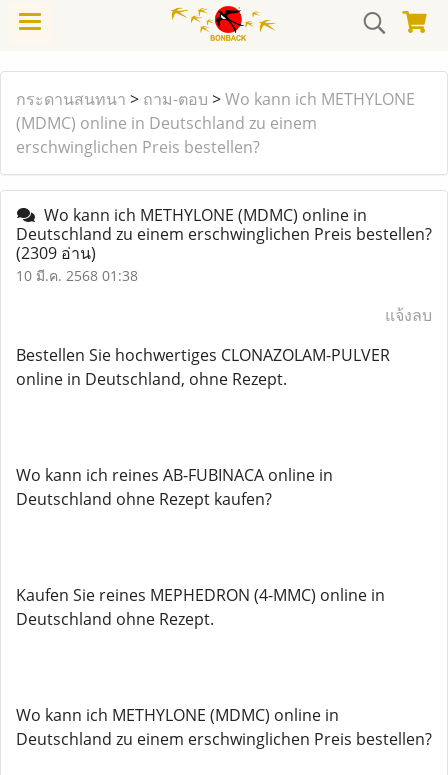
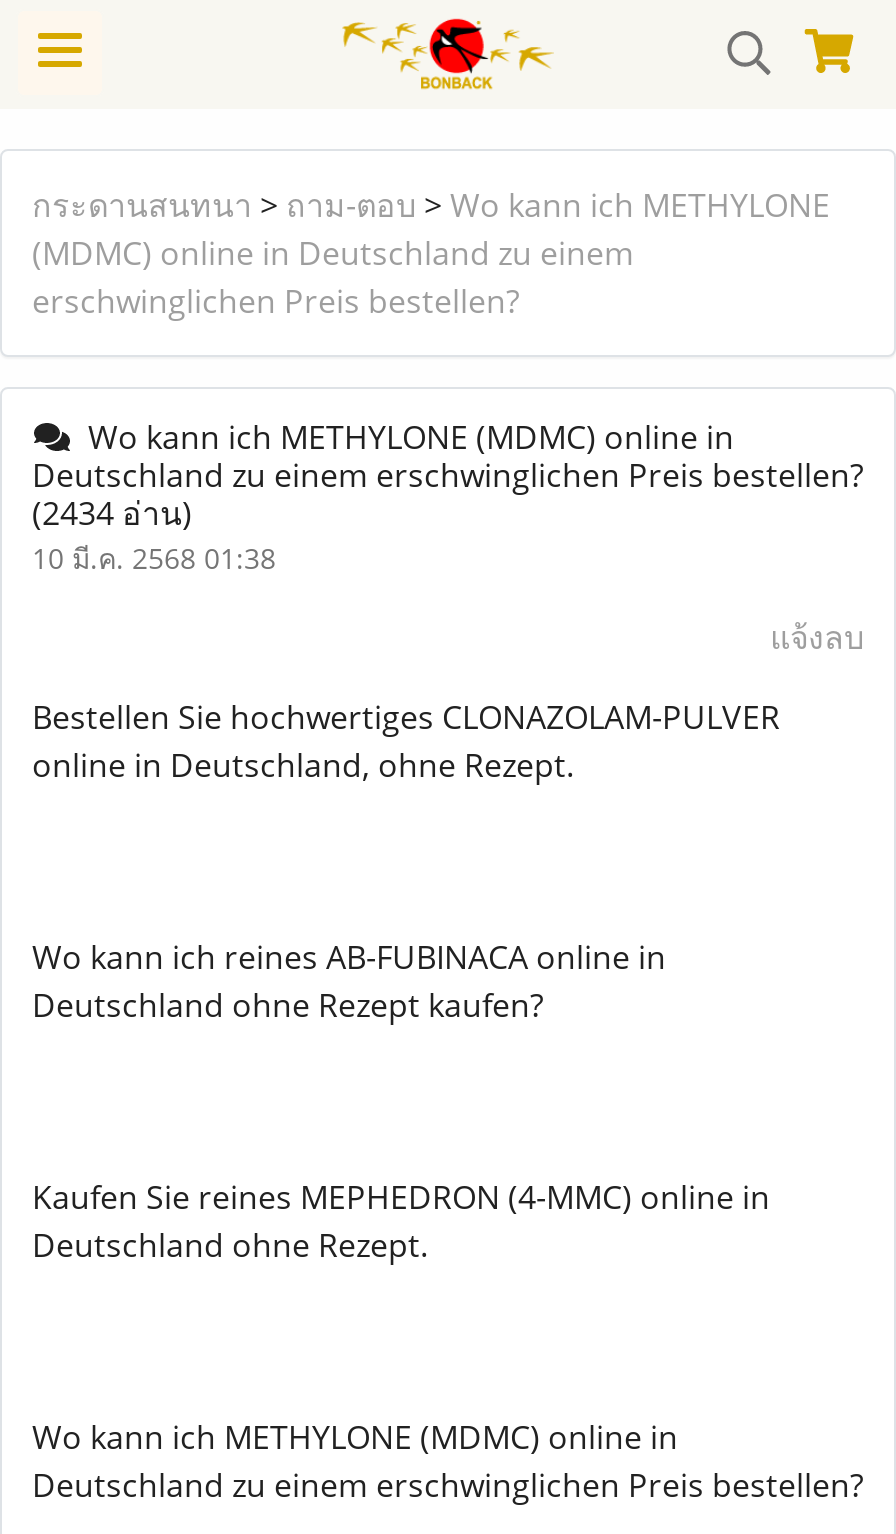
- (2309 อ่าน)
+ (2434 อ่าน)
